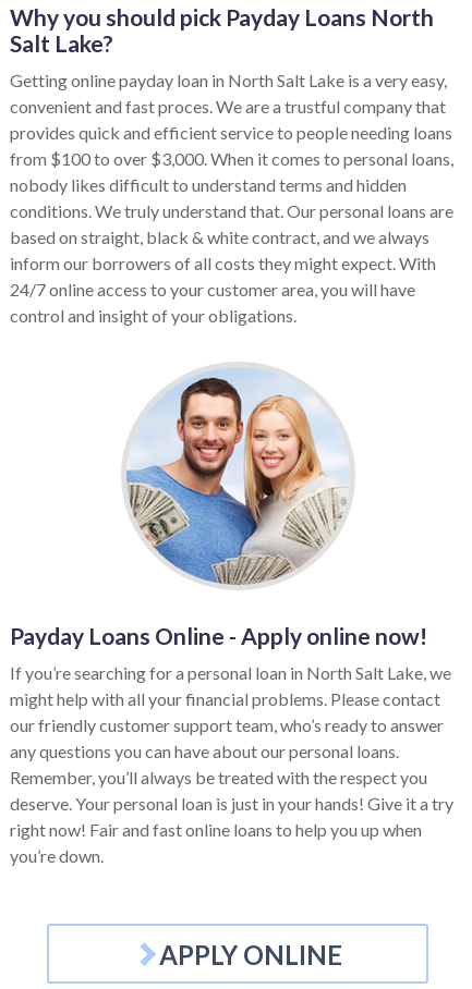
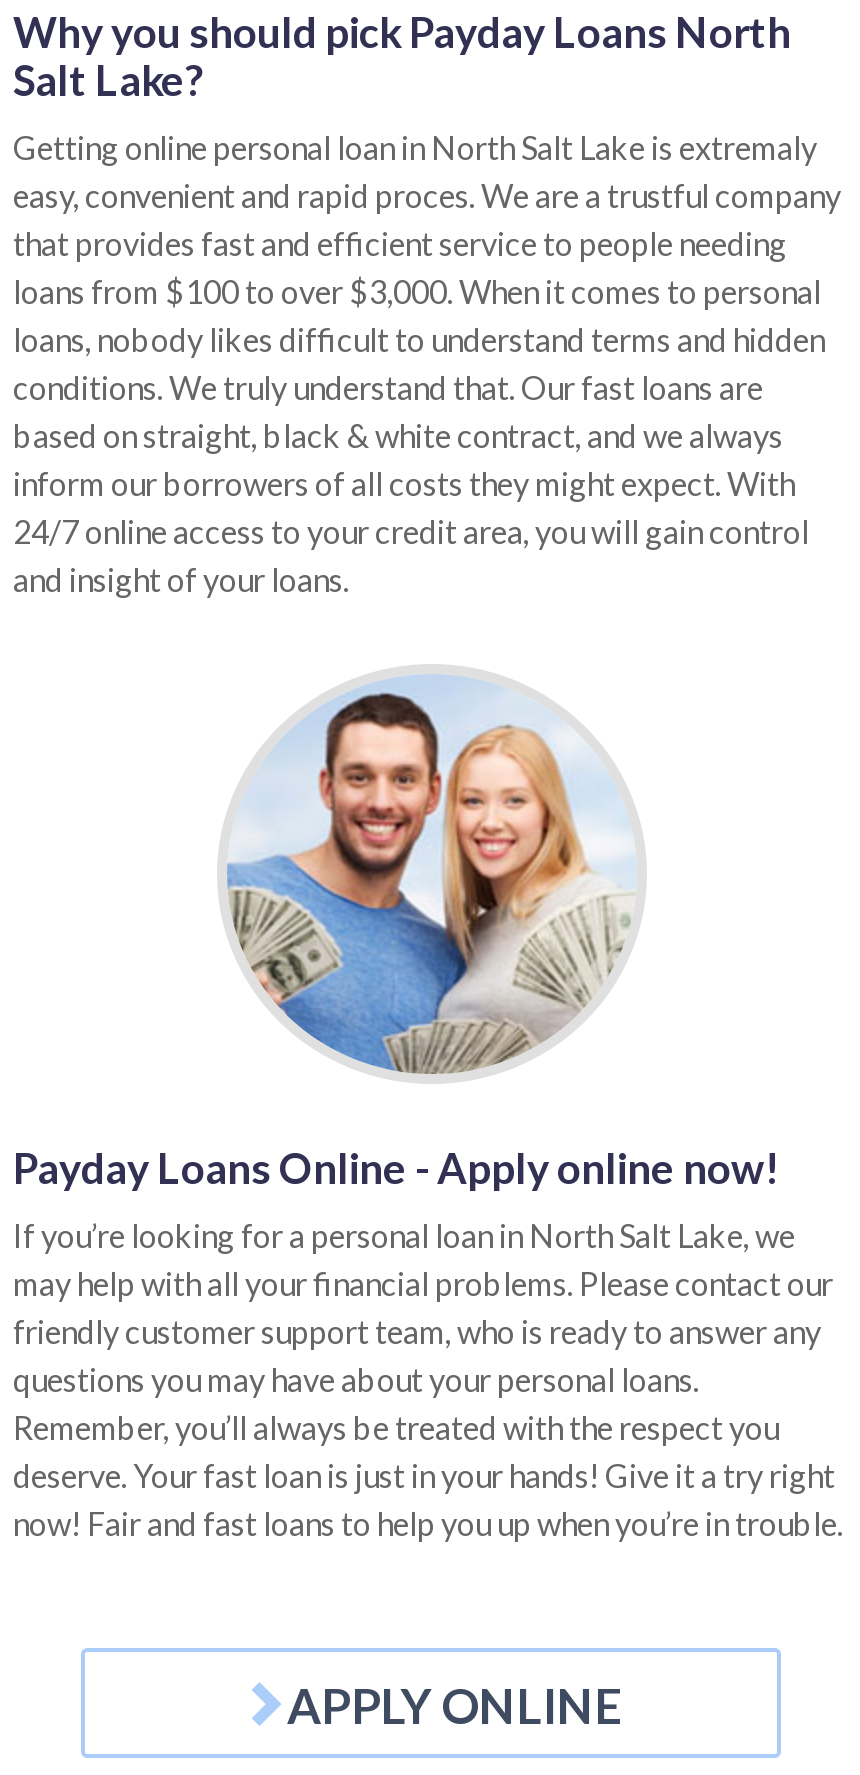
- Getting online payday loan in North Salt Lake is a very easy,
- convenient and fast proces. We are a trustful company that
- provides quick and efficient service to people needing loans
- from $100 to over $3,000. When it comes to personal loans,
- nobody likes difficult to understand terms and hidden
- conditions. We truly understand that. Our personal loans are
+ Getting online personal loan in North Salt Lake is extremaly
+ easy, convenient and rapid proces. We are a trustful company
+ that provides fast and efficient service to people needing
+ loans from $100 to over $3,000. When it comes to personal
+ loans, nobody likes difficult to understand terms and hidden
+ conditions. We truly understand that. Our fast loans are

- 24/7 online access to your customer area, you will have
- control and insight of your obligations.
+ 24/7 online access to your credit area, you will gain control
+ and insight of your loans.

- If you’re searching for a personal loan in North Salt Lake, we
- might help with all your financial problems. Please contact
- our friendly customer support team, who’s ready to answer
- any questions you can have about our personal loans.
+ If you’re looking for a personal loan in North Salt Lake, we
+ may help with all your financial problems. Please contact our
+ friendly customer support team, who is ready to answer any
+ questions you may have about your personal loans.

- deserve. Your personal loan is just in your hands! Give it a try
- right now! Fair and fast online loans to help you up when
- you’re down.
+ deserve. Your fast loan is just in your hands! Give it a try right
+ now! Fair and fast loans to help you up when you’re in trouble.
